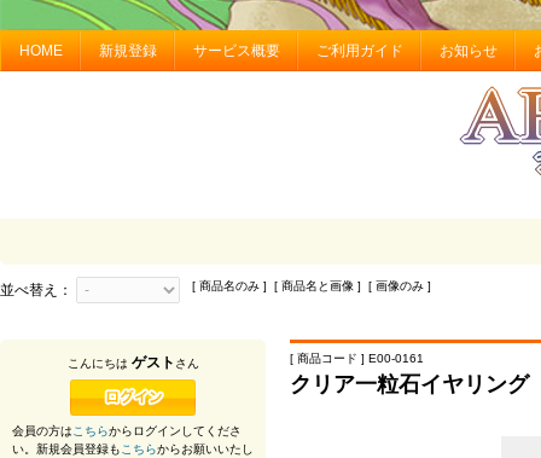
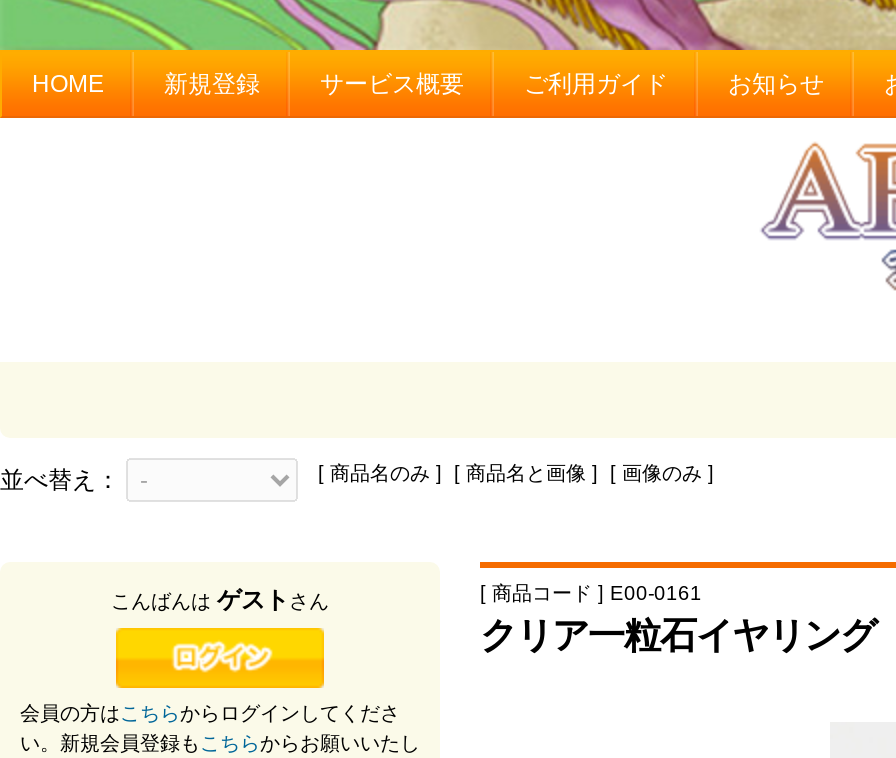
- こんにちはゲストさん
+ こんばんはゲストさん
